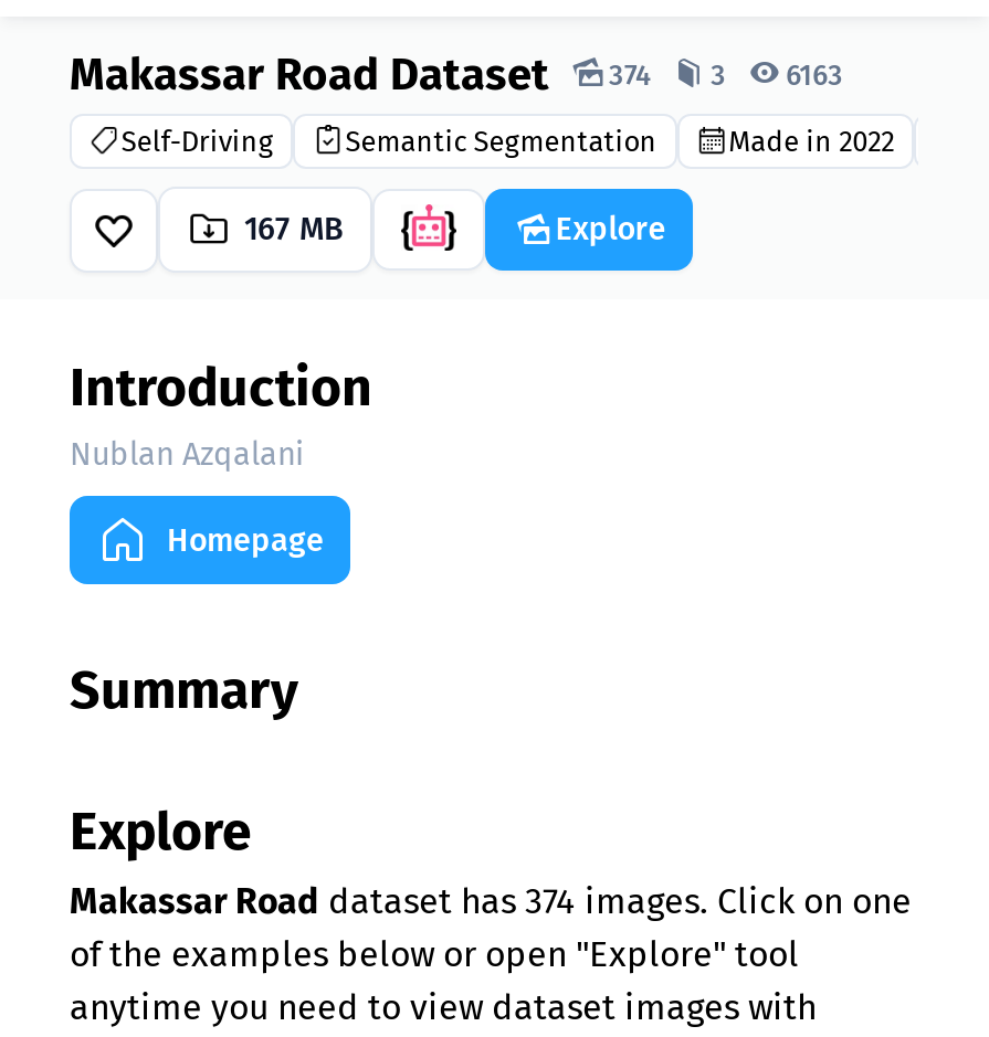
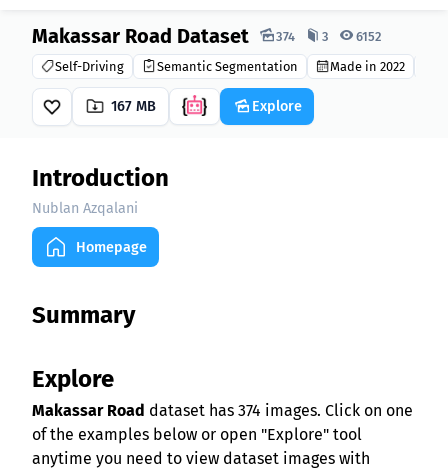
- 6163
+ 6152
